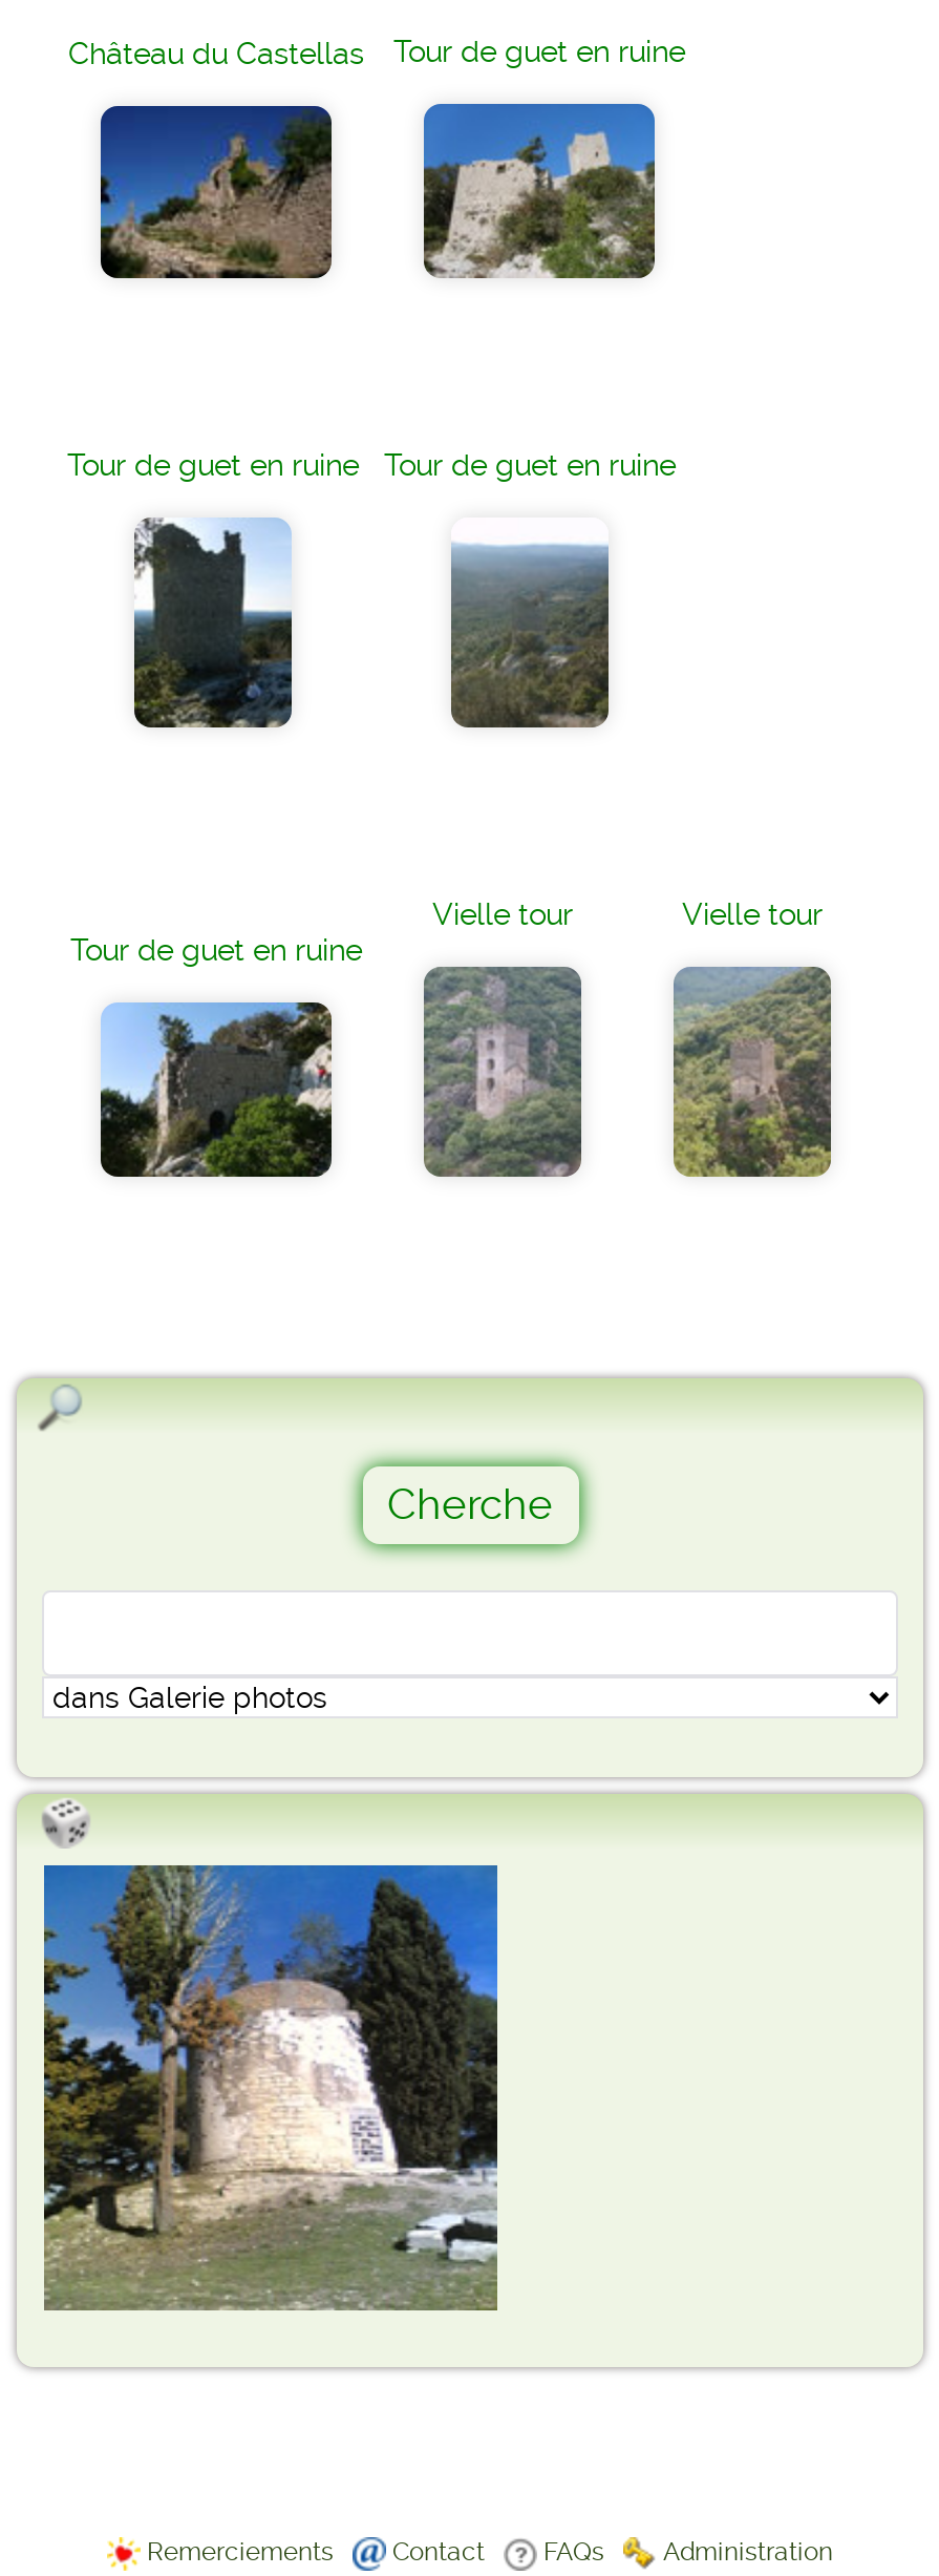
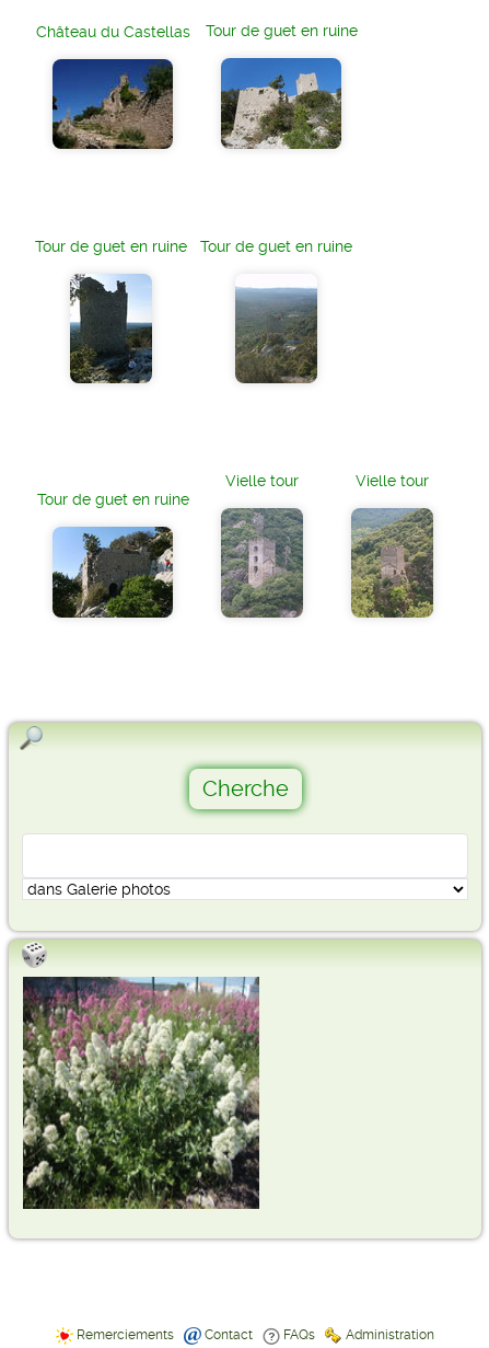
- [image]
+ [image]
